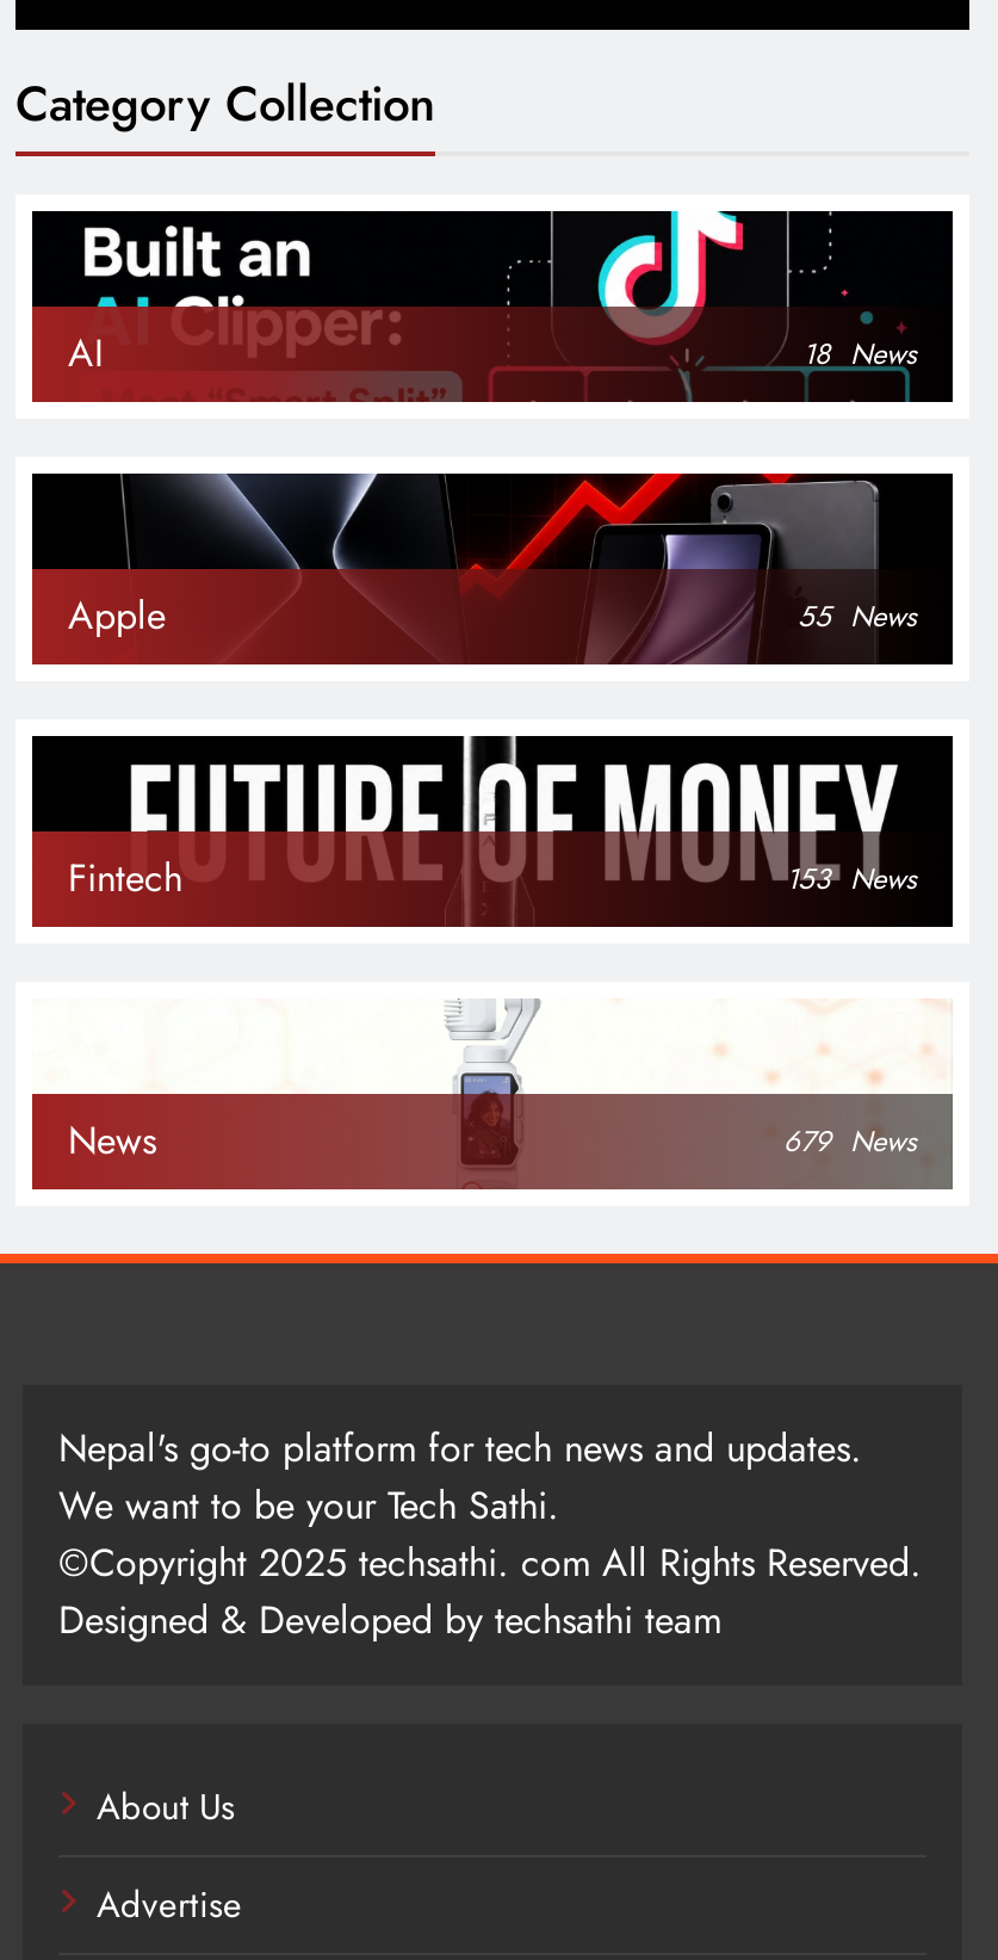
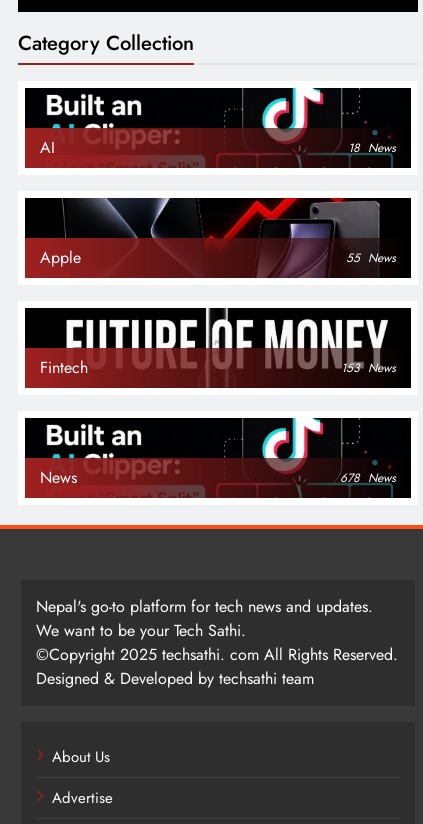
- [image]
- 679 News
+ [image]
+ 678 News
